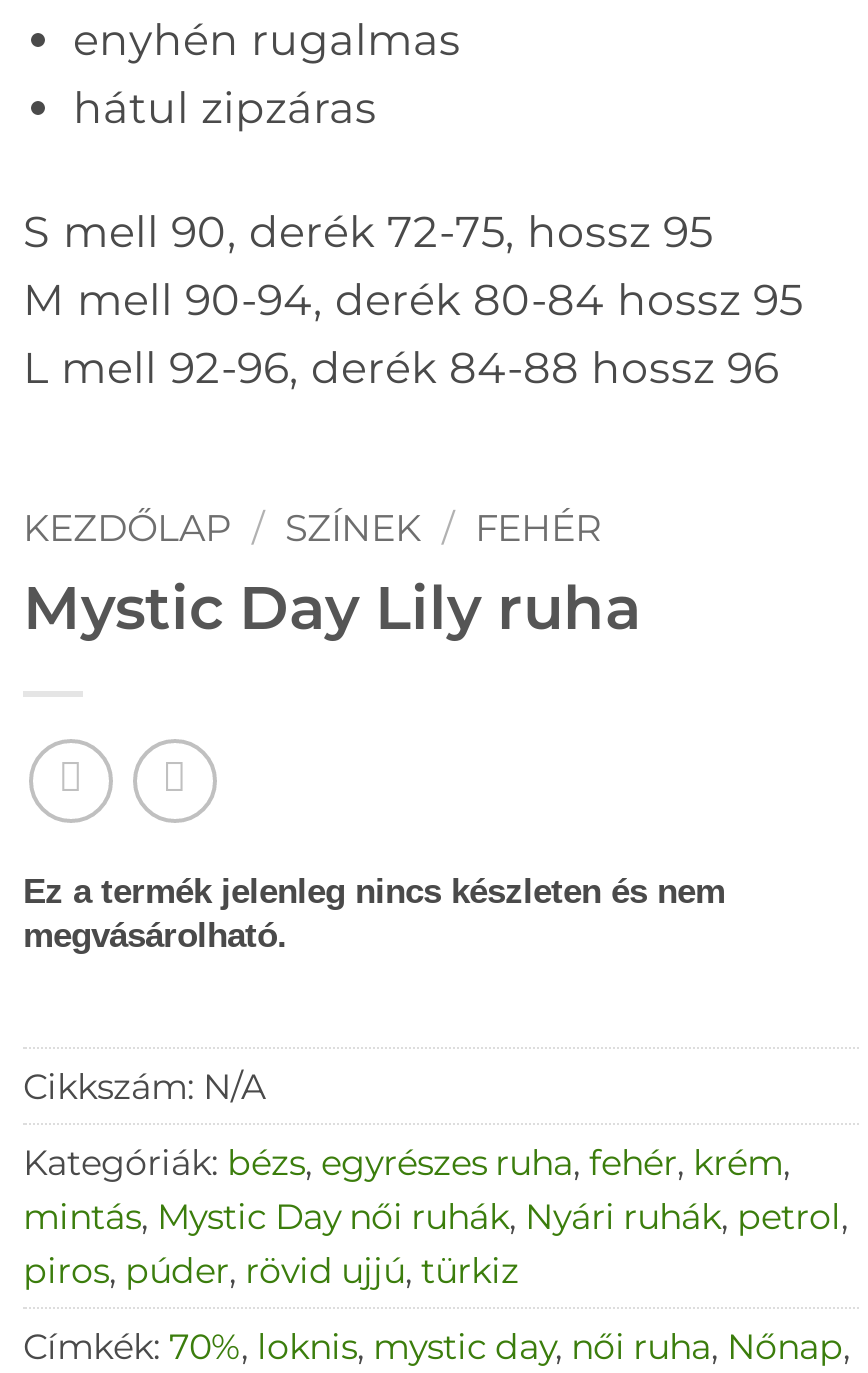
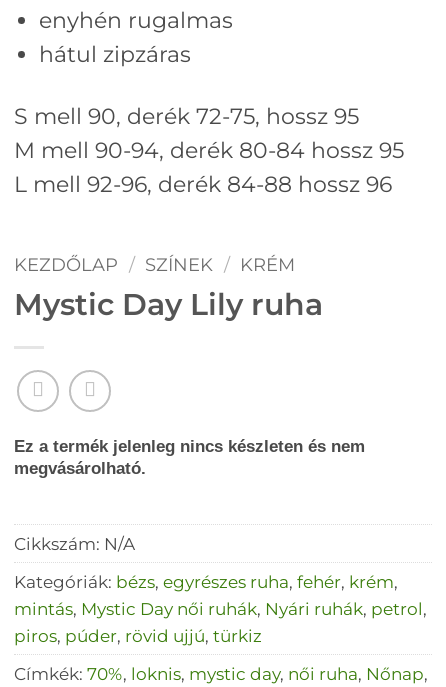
- KEZDŐLAP / SZÍNEK / FEHÉR
+ KEZDŐLAP / SZÍNEK / KRÉM
